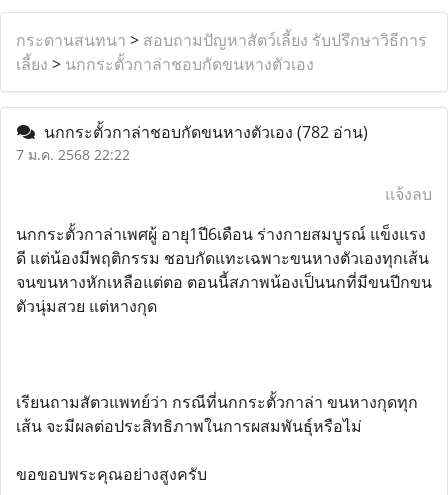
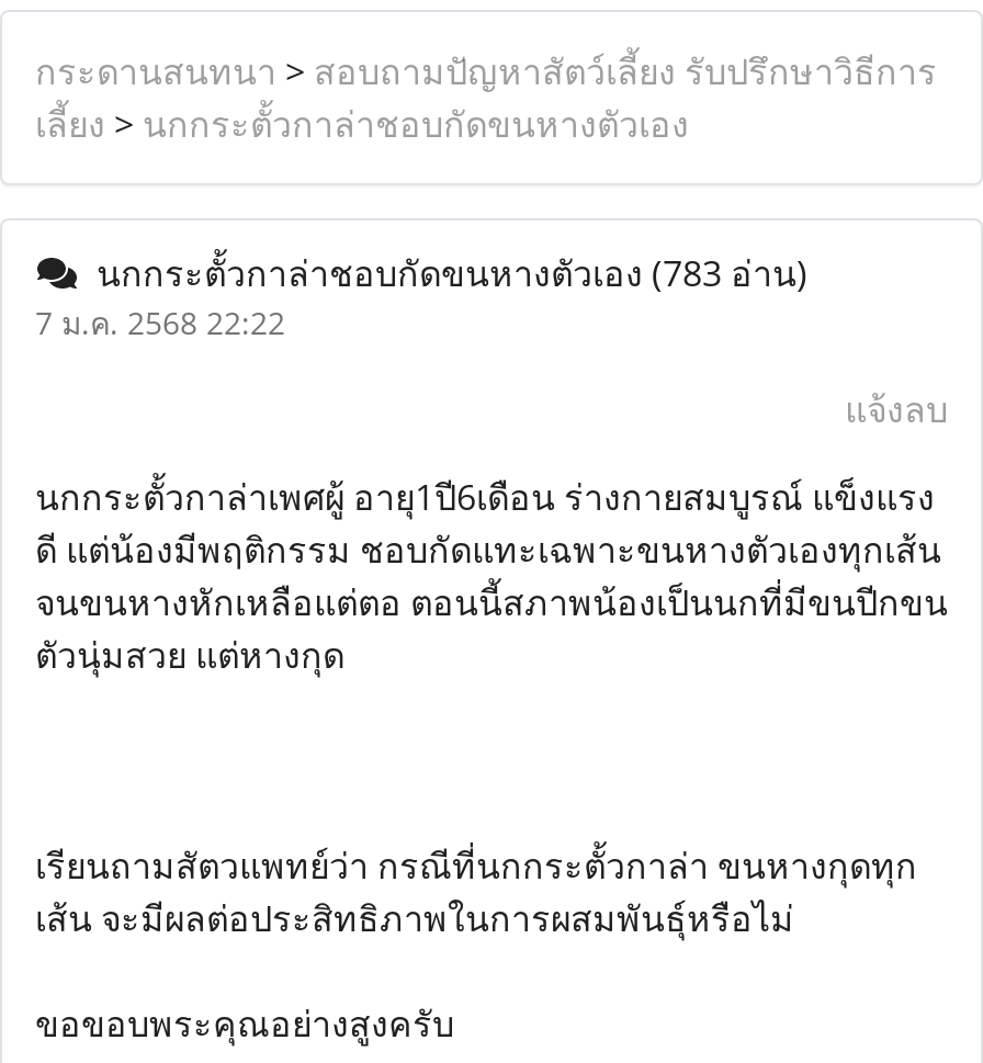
- นกกระตั้วกาล่าชอบกัดขนหางตัวเอง(782 อ่าน)
+ นกกระตั้วกาล่าชอบกัดขนหางตัวเอง(783 อ่าน)
